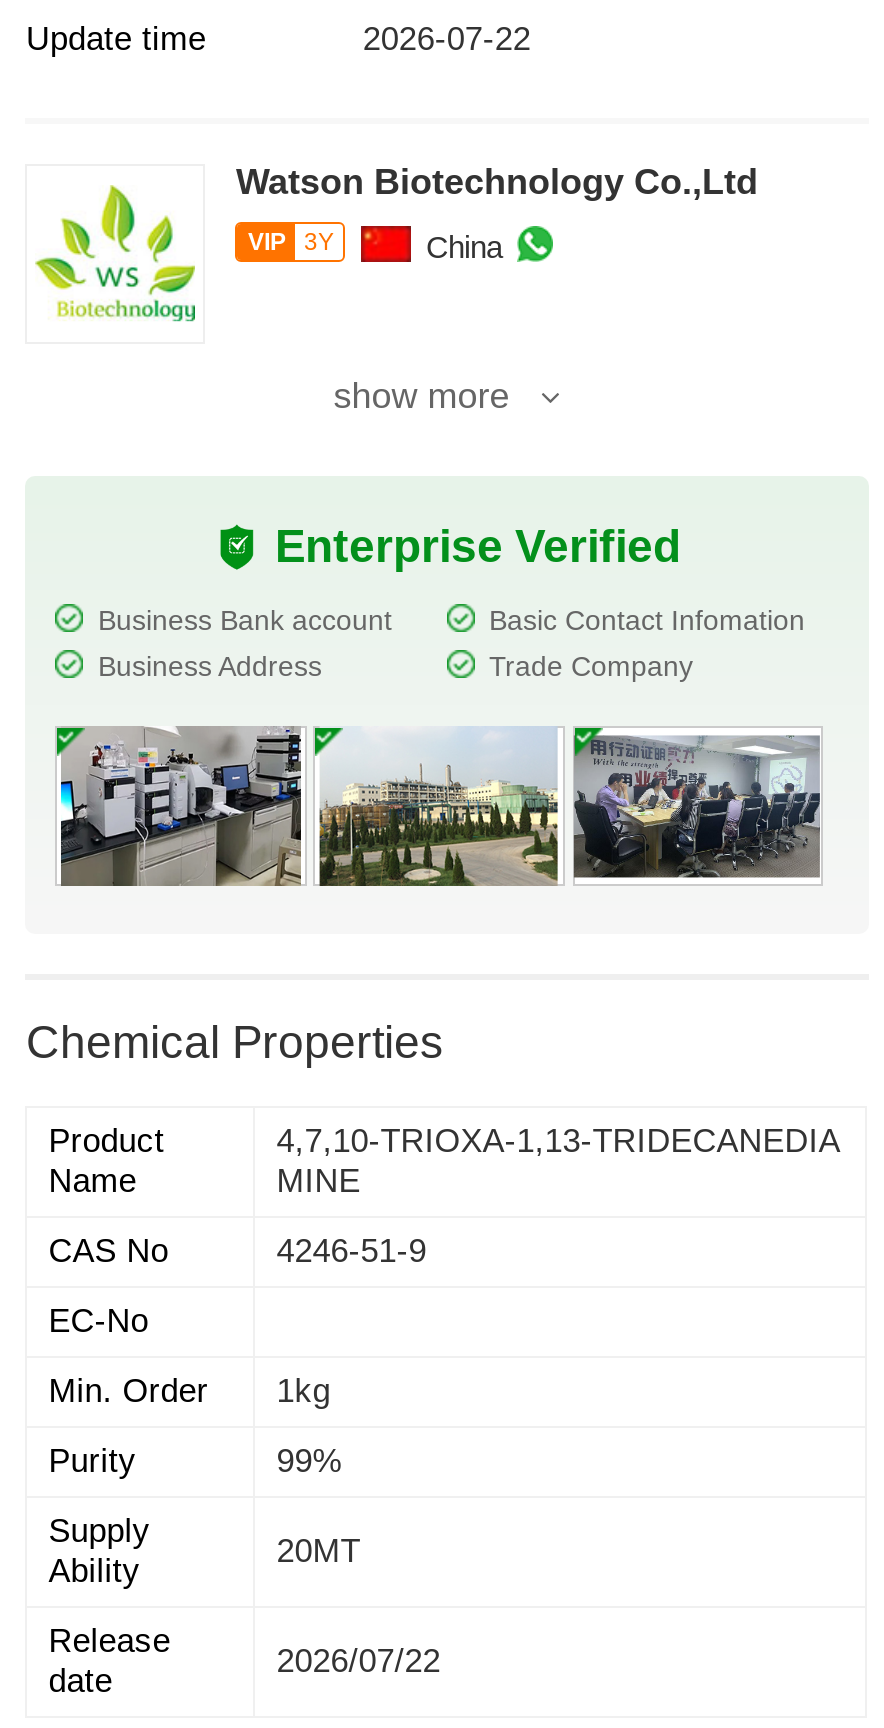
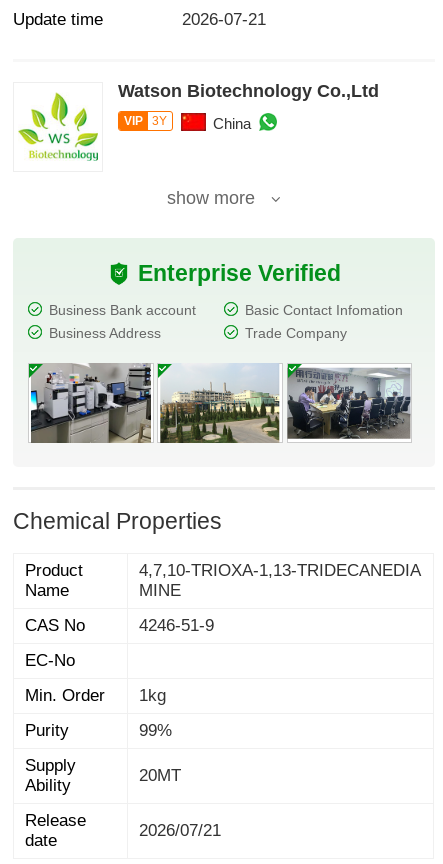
- 2026-07-22
+ 2026-07-21

- 2026/07/22
+ 2026/07/21
